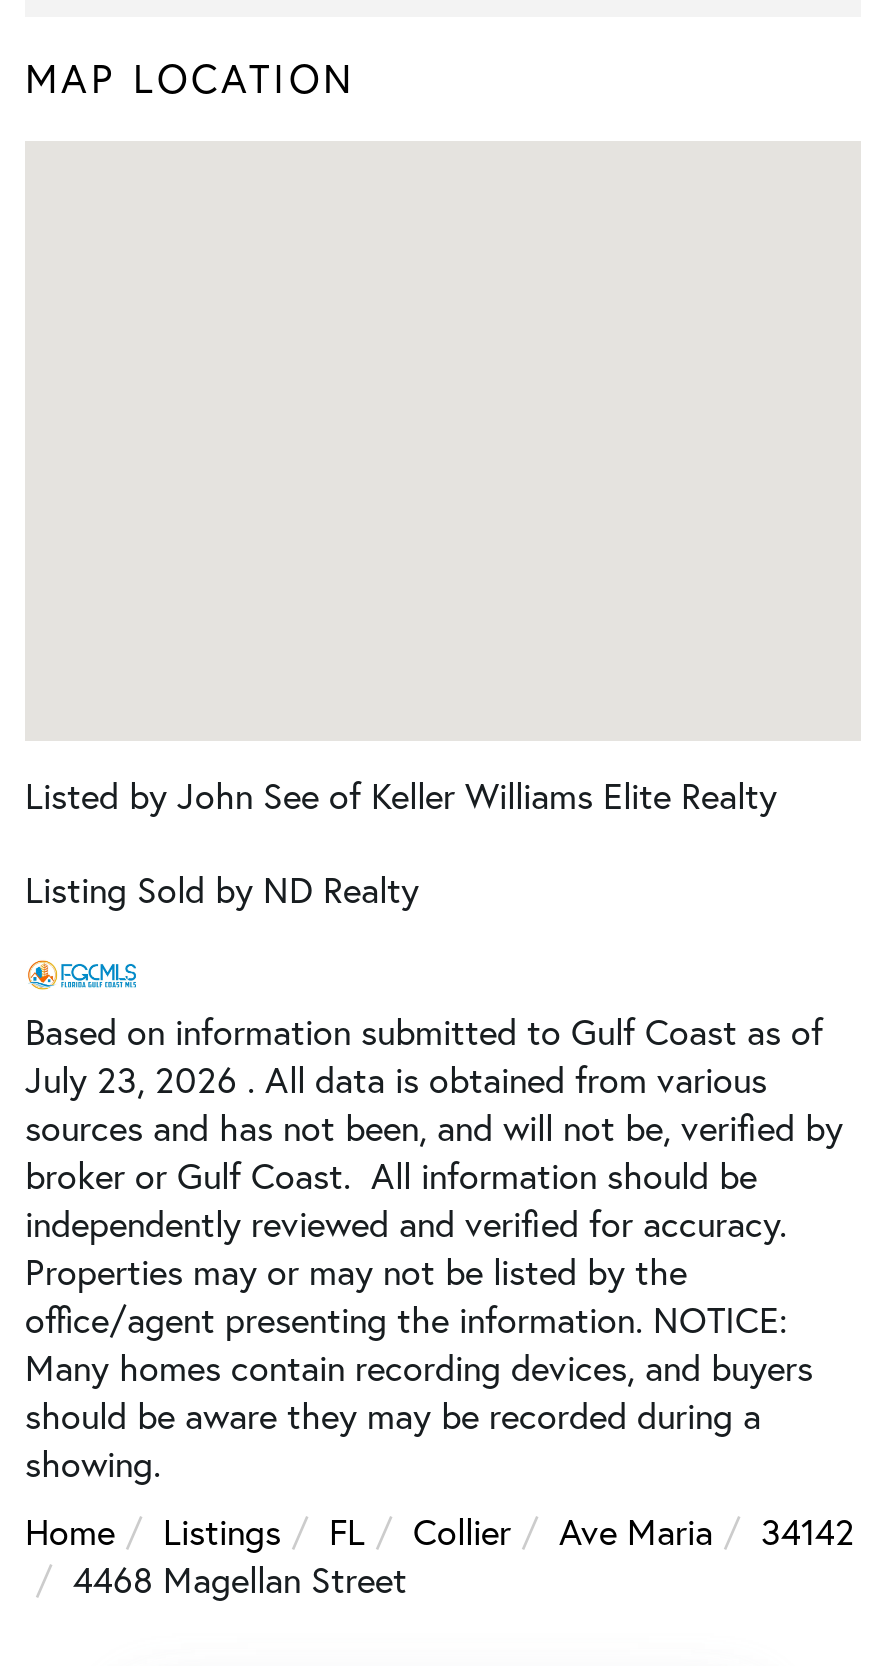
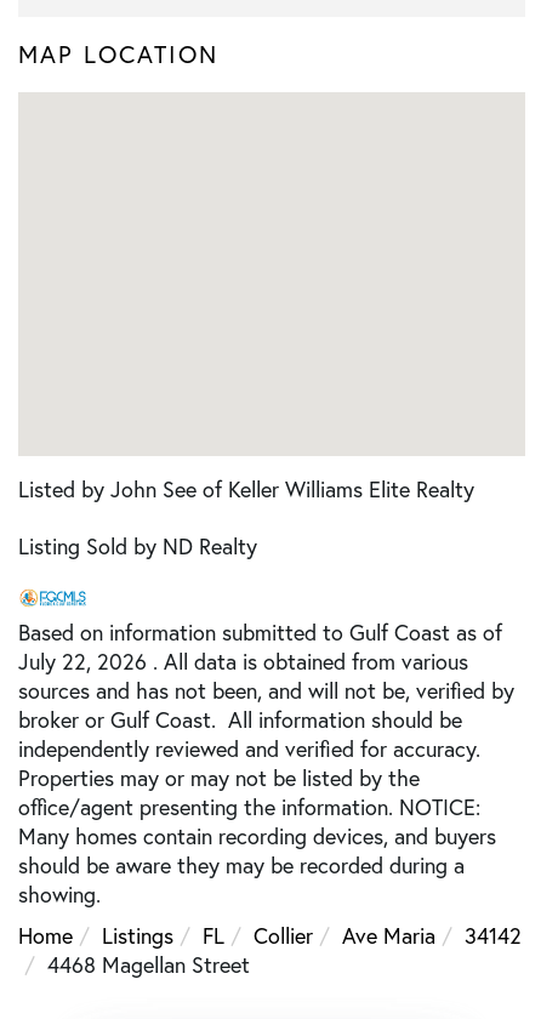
- July 23, 2026 . All data is obtained from various
+ July 22, 2026 . All data is obtained from various
